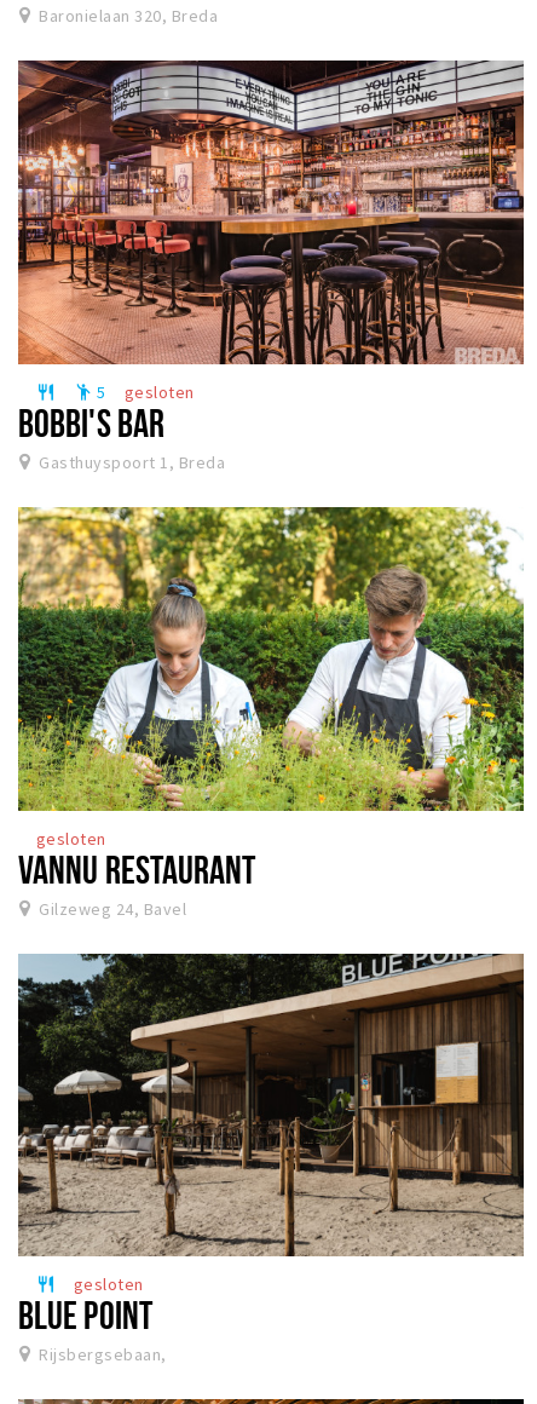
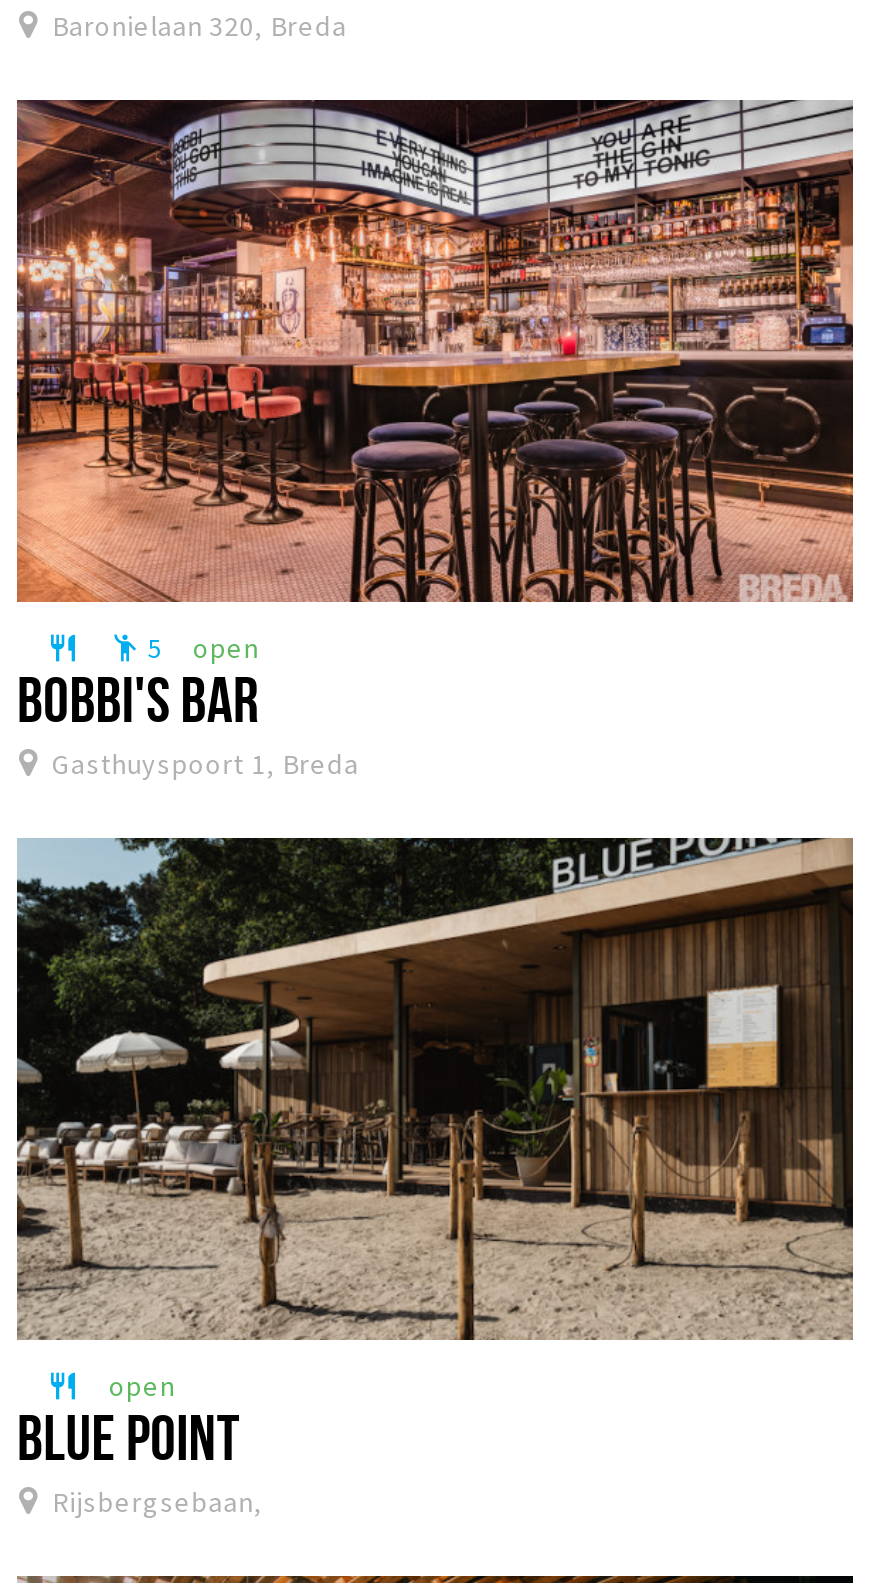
- gesloten
+ open

- [image]
- gesloten
- VANNU RESTAURANT
- Gilzeweg 24, Bavel

- gesloten
+ open
